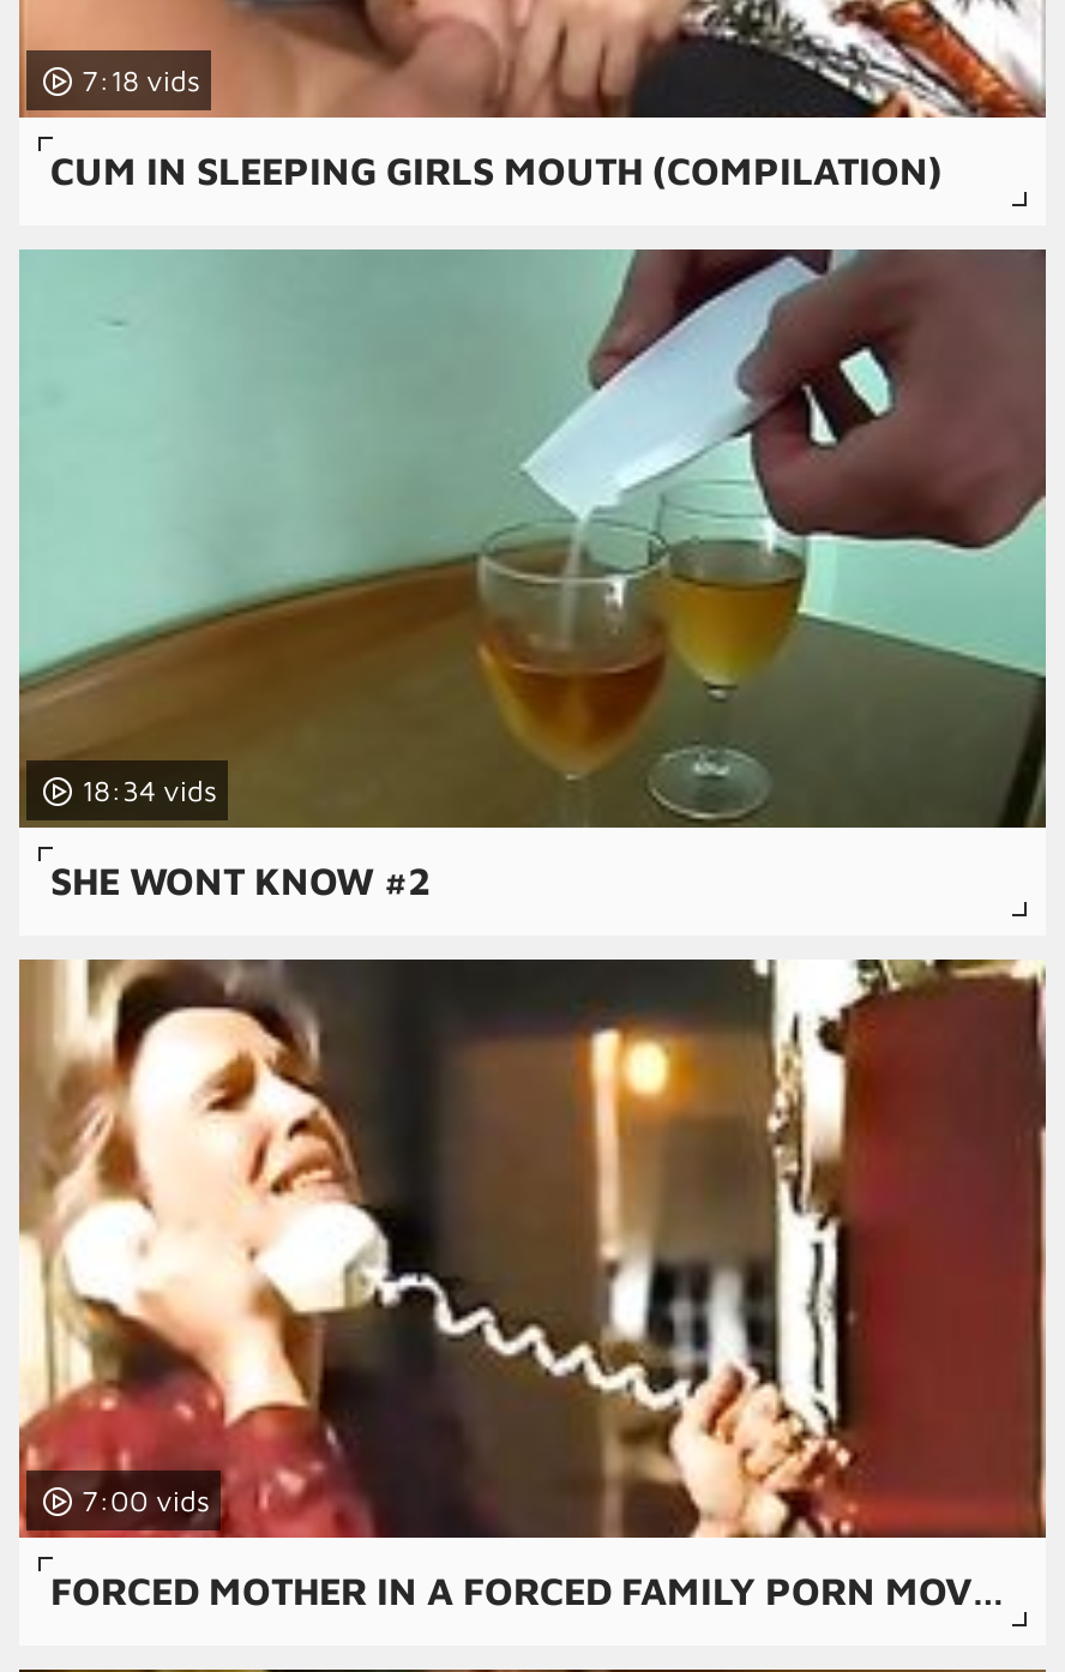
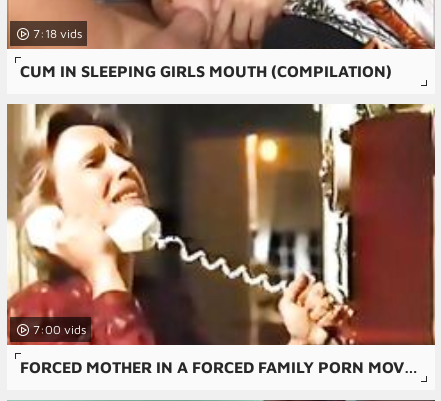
- [image]
- 18:34

- SHE WONT KNOW #2
